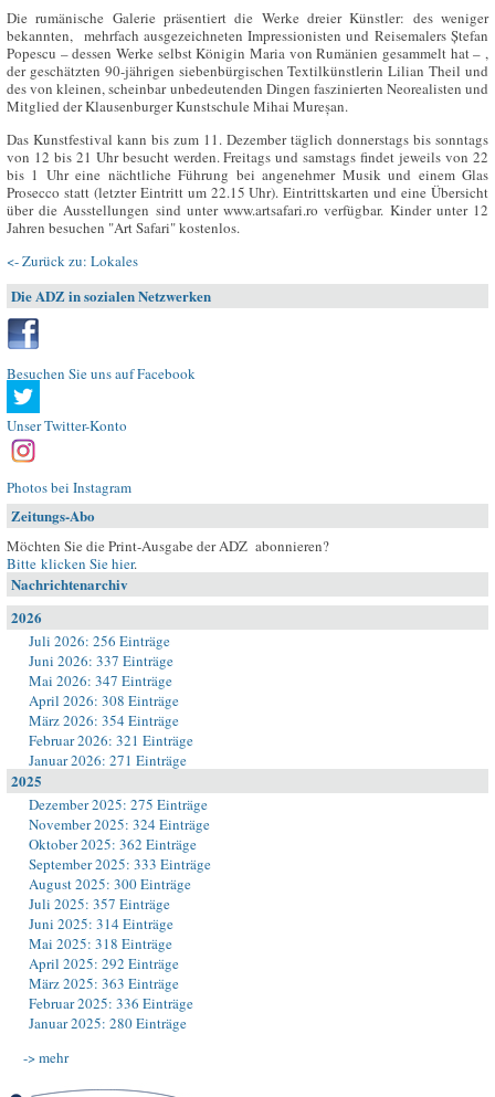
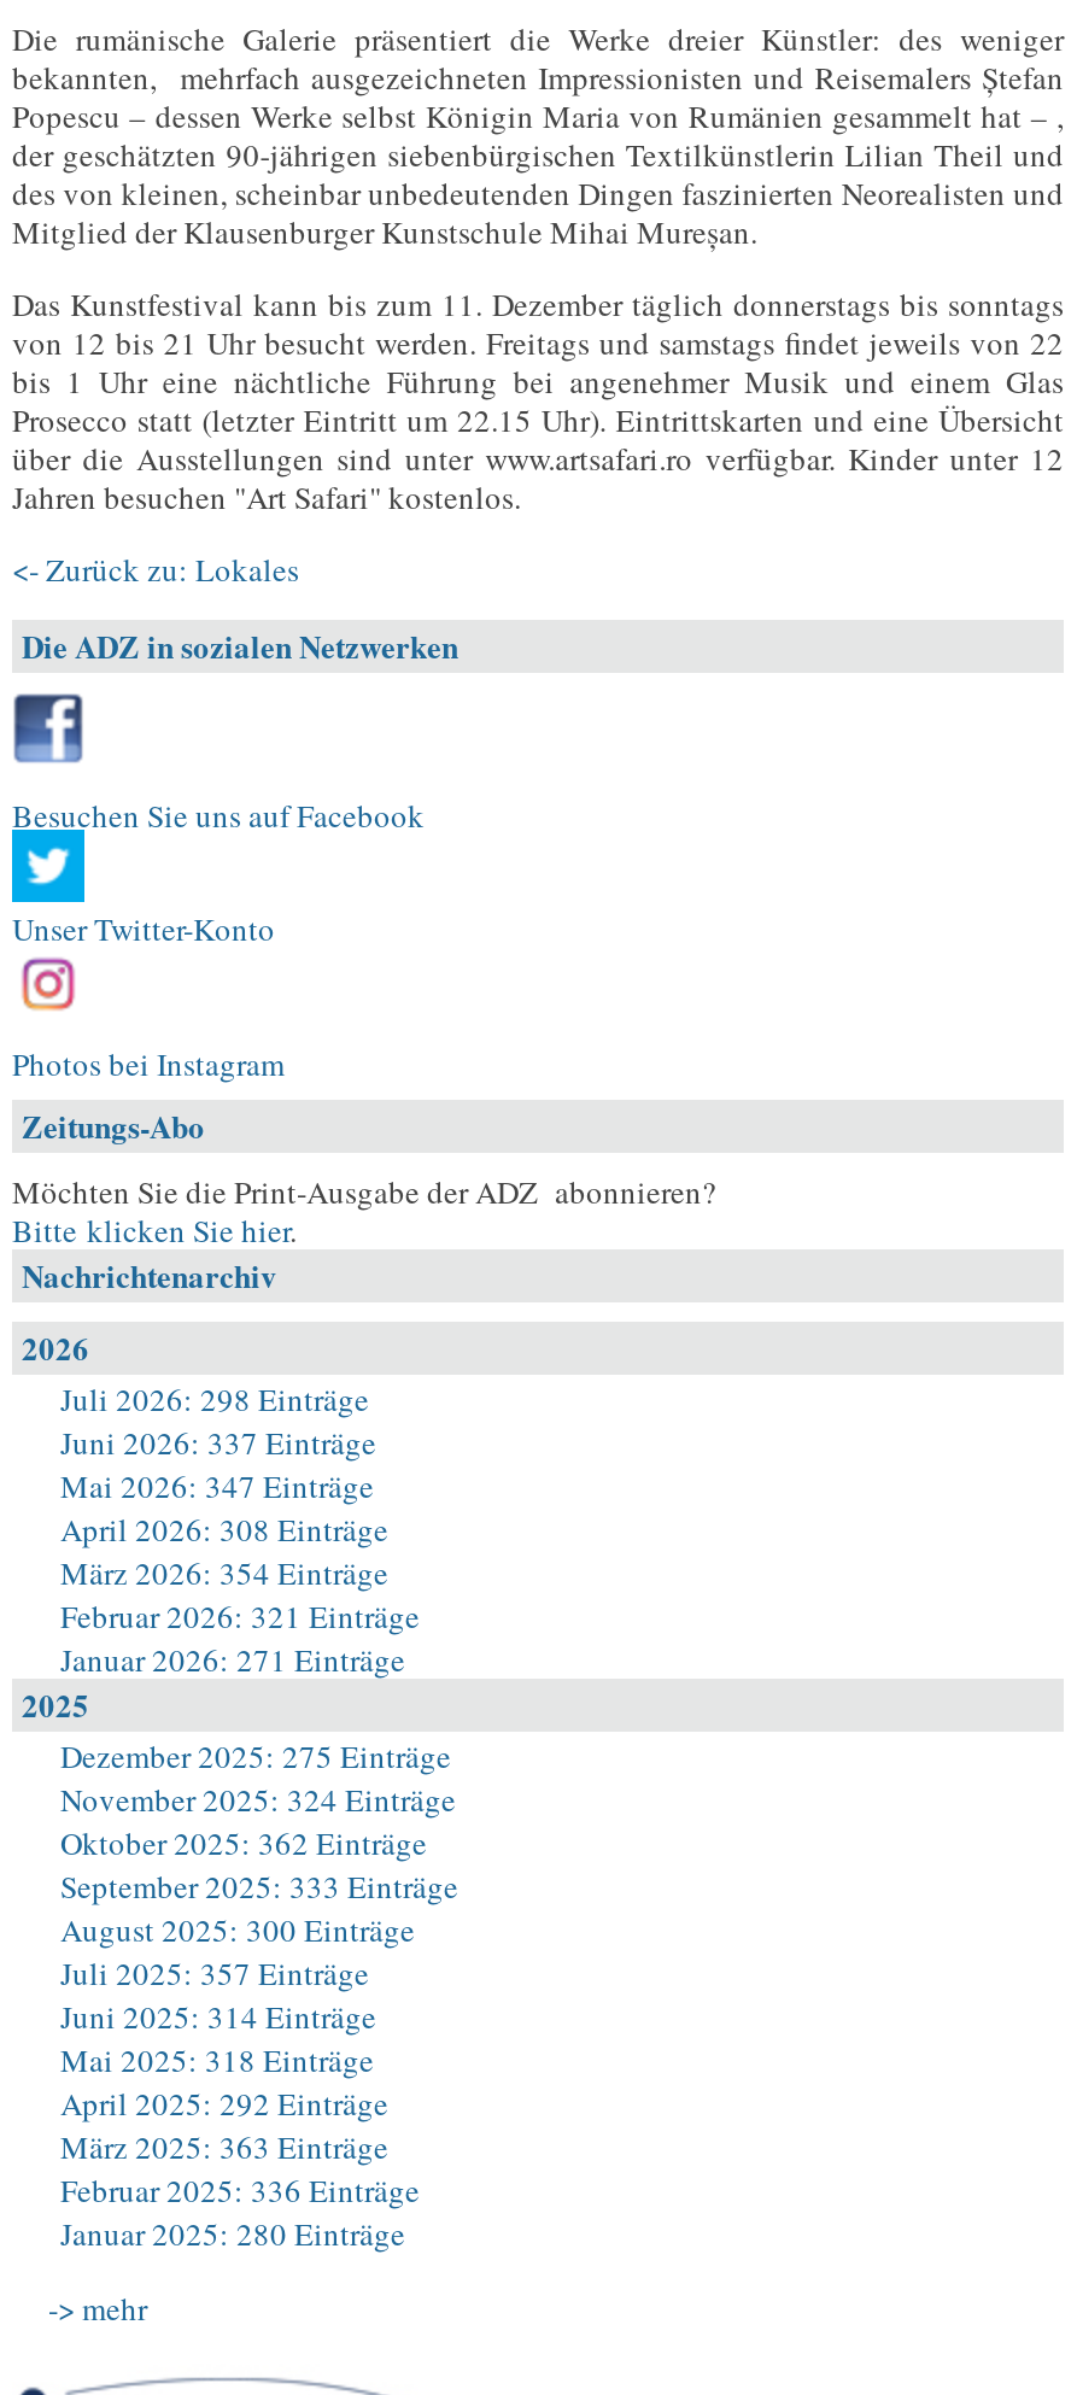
- Juli 2026: 256 Einträge
+ Juli 2026: 298 Einträge
